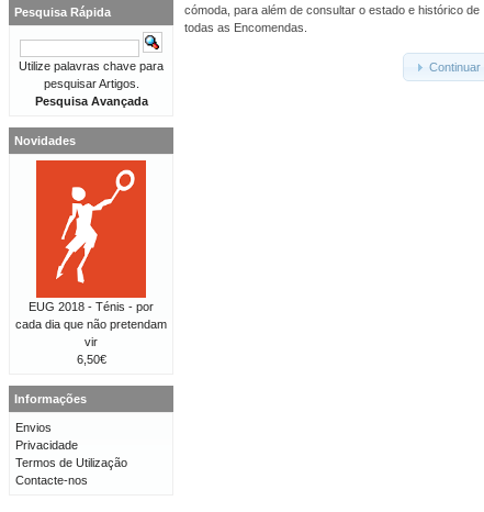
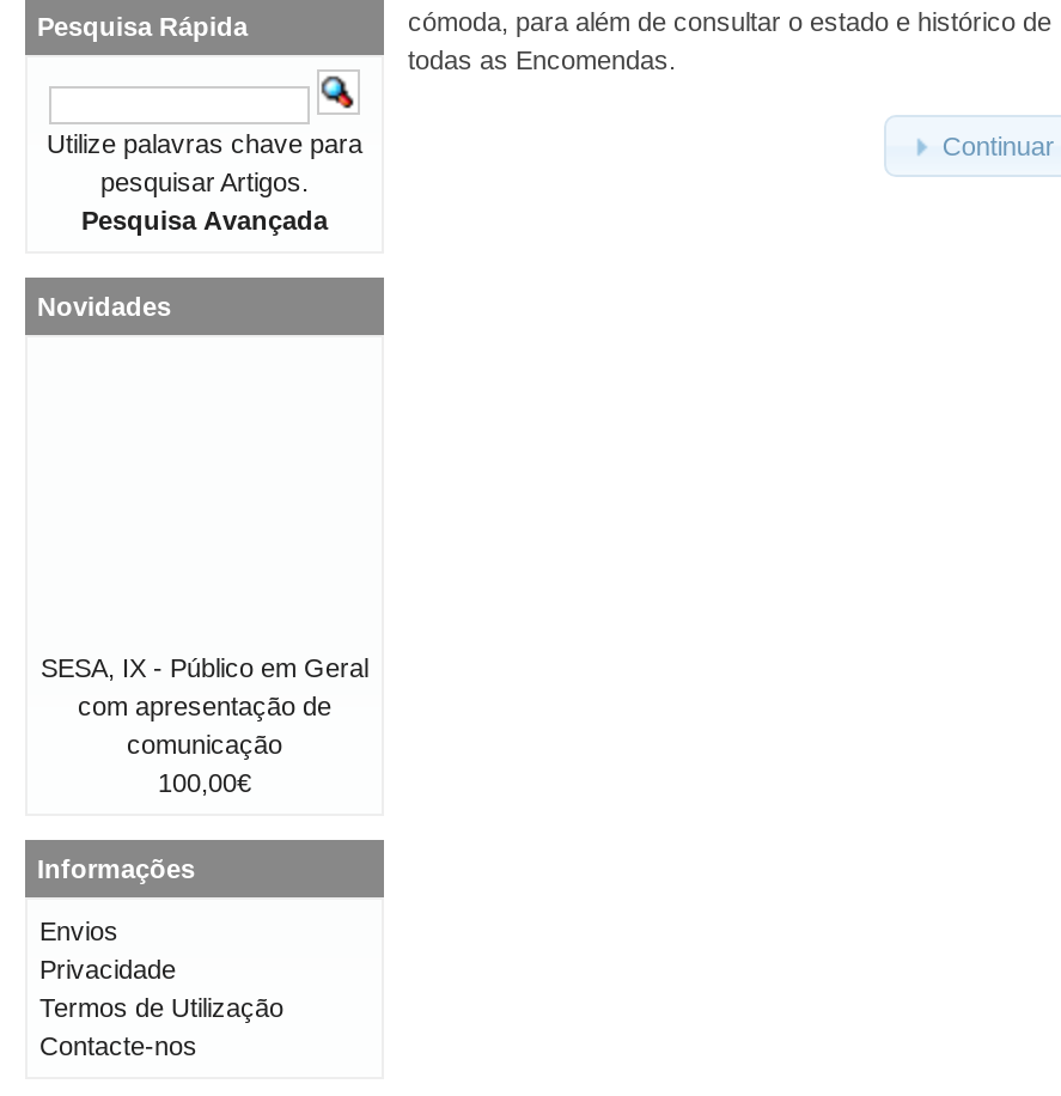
- [image]

- EUG 2018 - Ténis - por
- cada dia que não pretendam
- vir
- 6,50€
+ SESA, IX - Público em Geral
+ com apresentação de
+ comunicação
+ 100,00€
